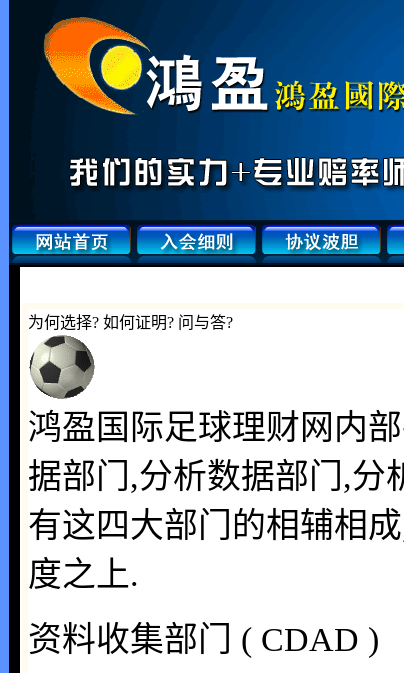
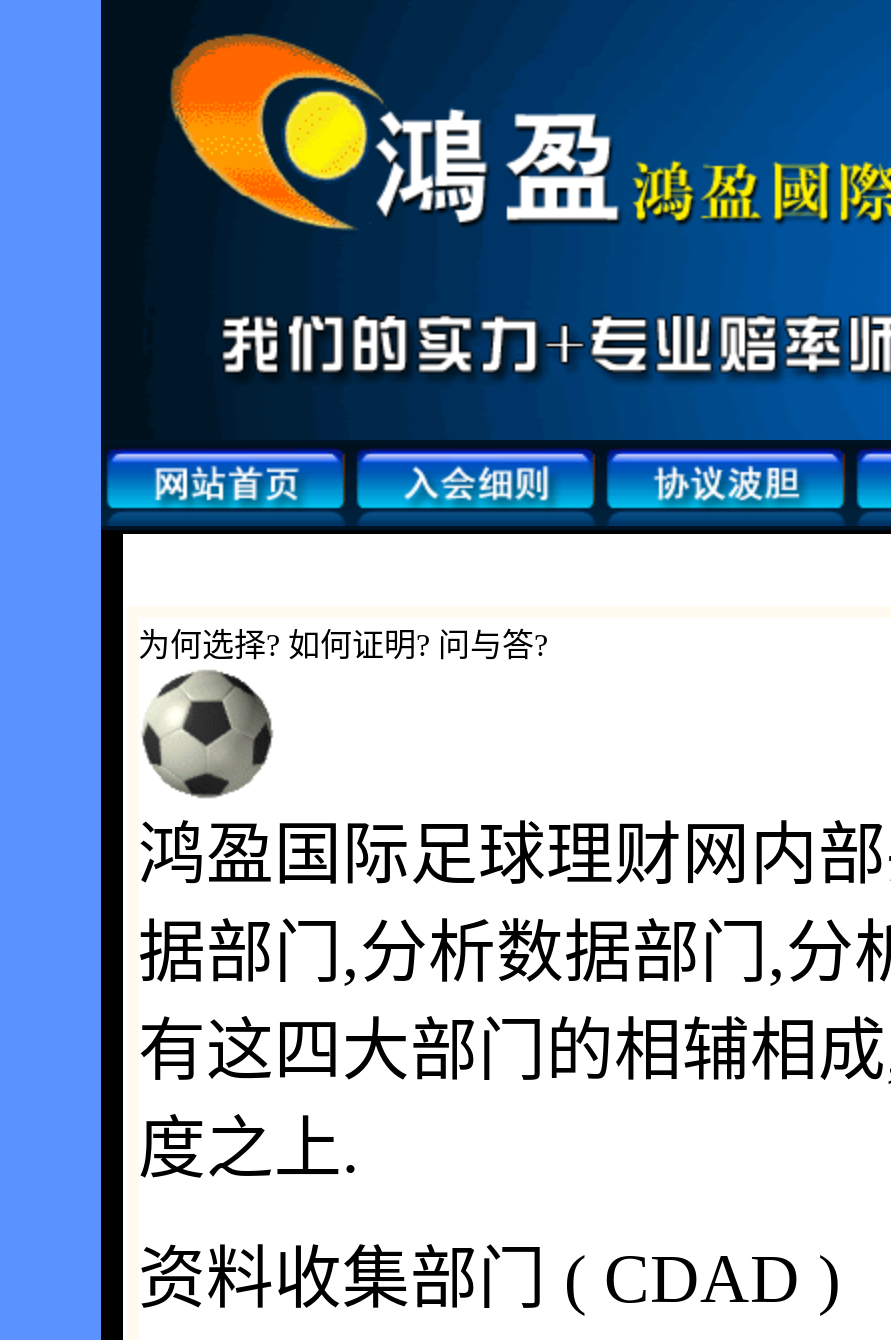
- [image]
+ [image]
